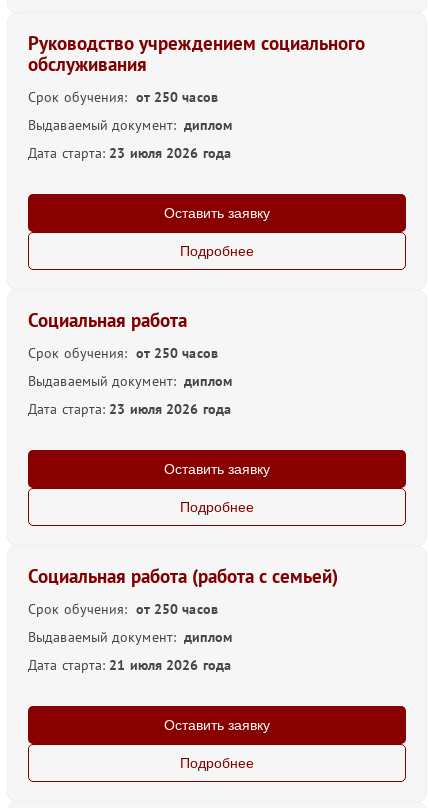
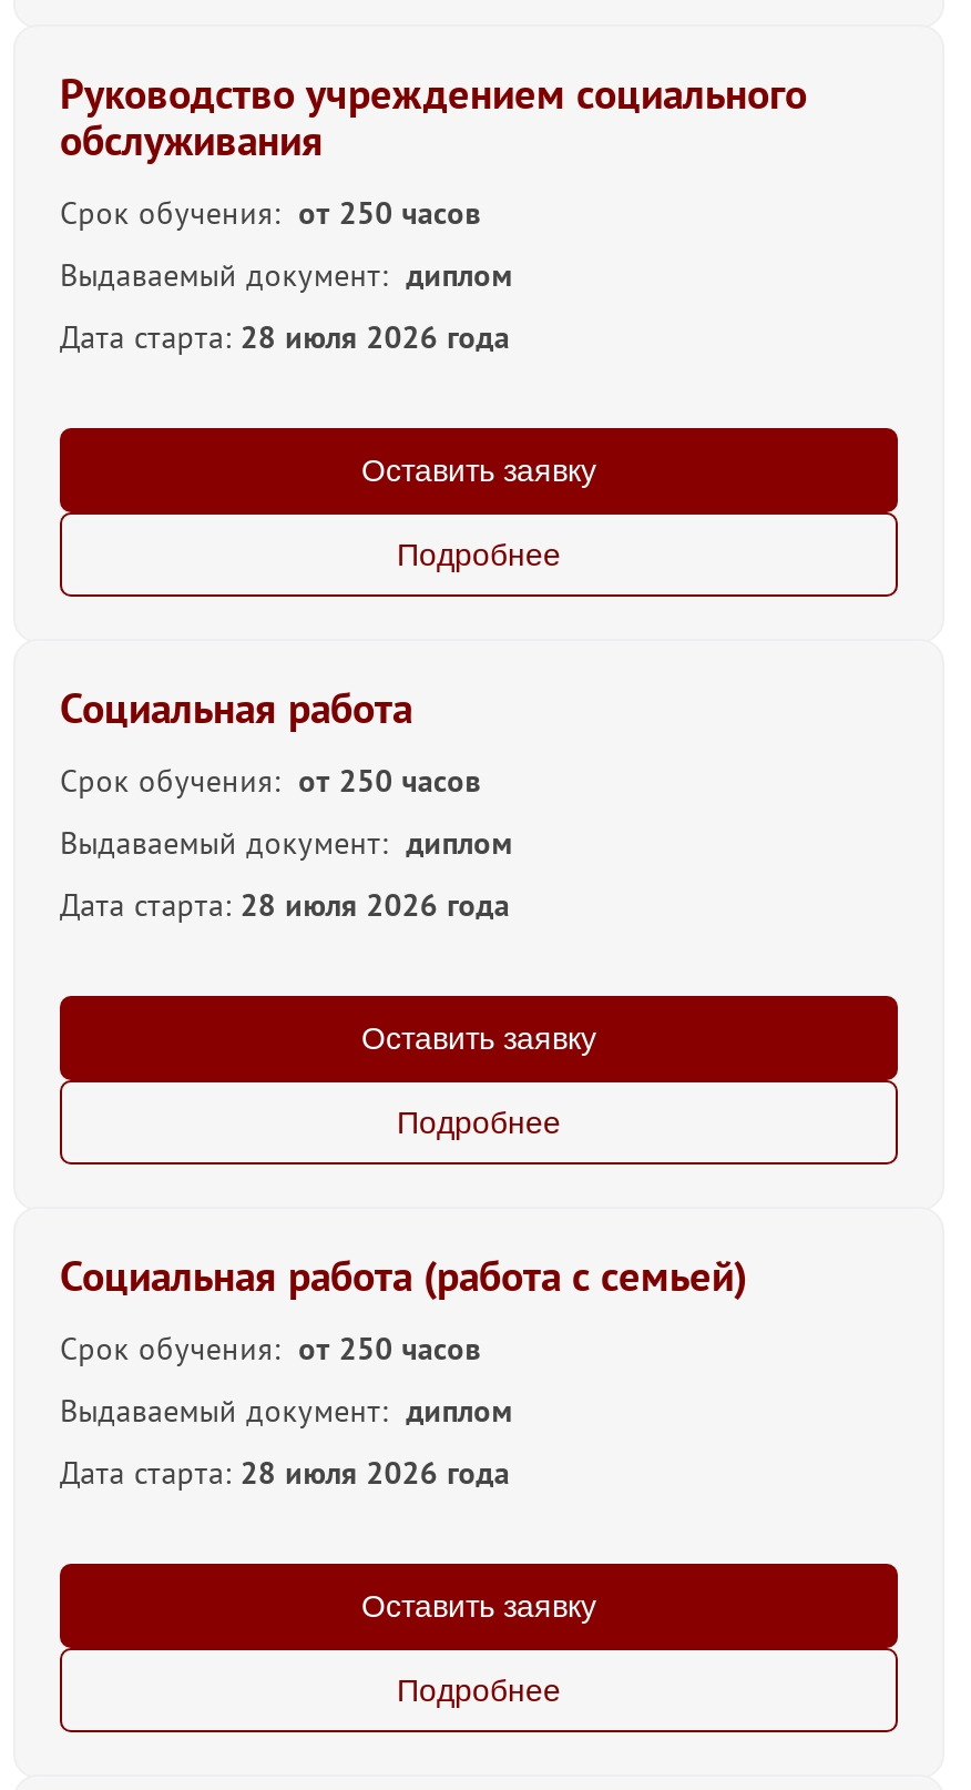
- Дата старта: 23 июля 2026 года
+ Дата старта: 28 июля 2026 года

- Дата старта: 23 июля 2026 года
+ Дата старта: 28 июля 2026 года

- Дата старта: 21 июля 2026 года
+ Дата старта: 28 июля 2026 года
